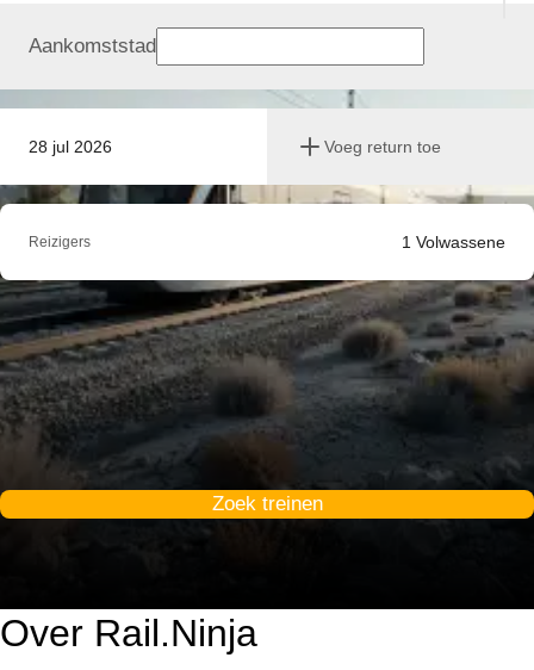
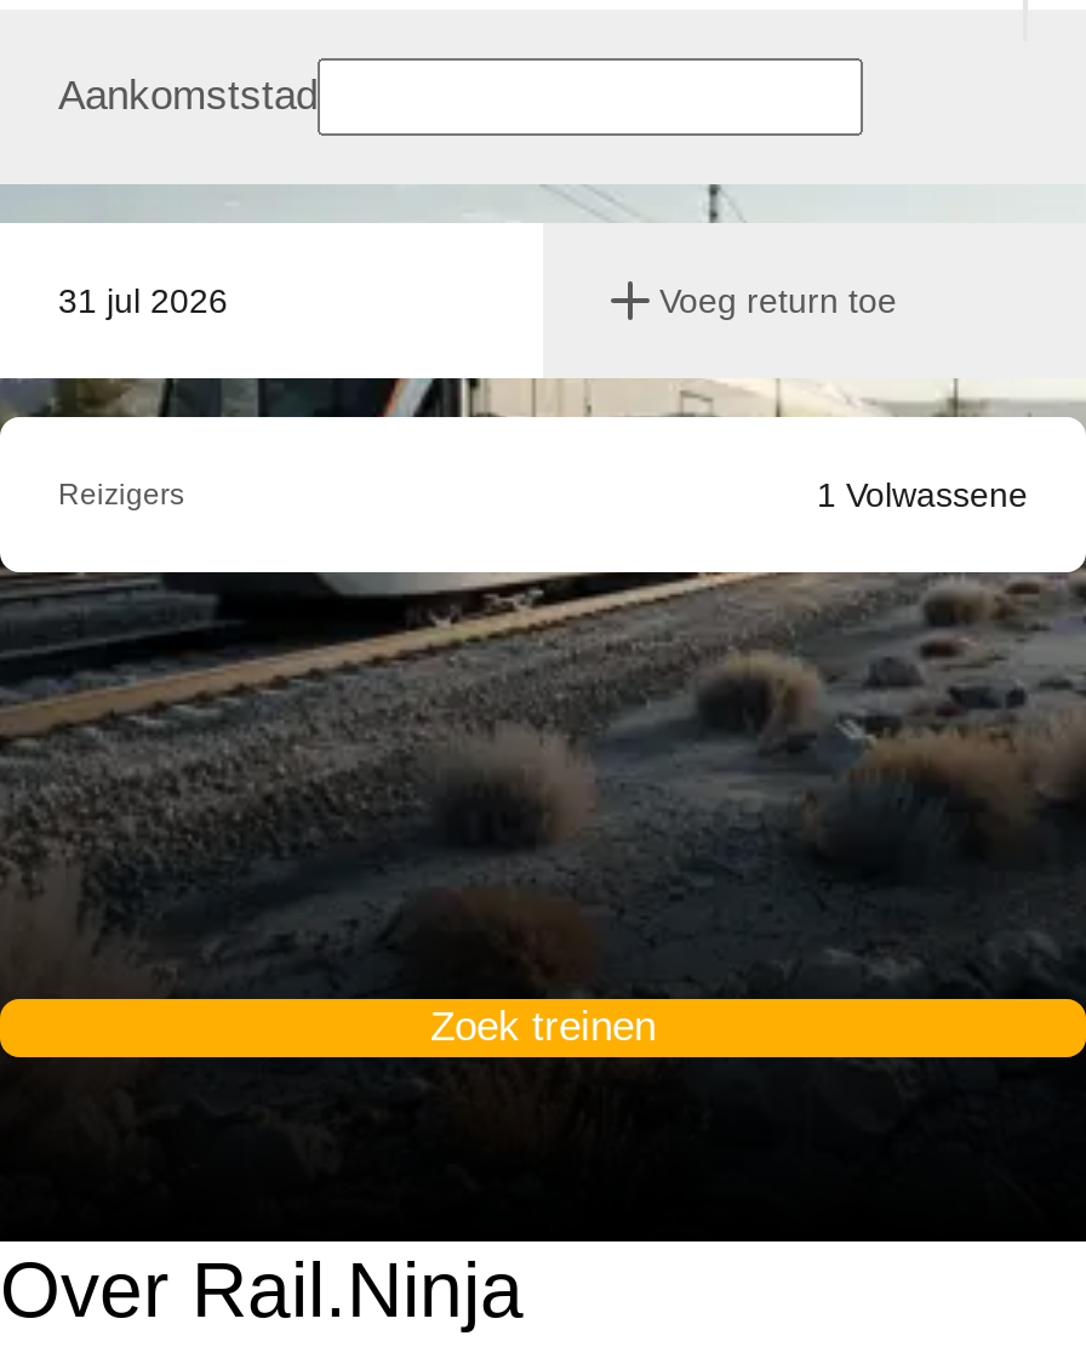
- 28 jul 2026
+ 31 jul 2026
